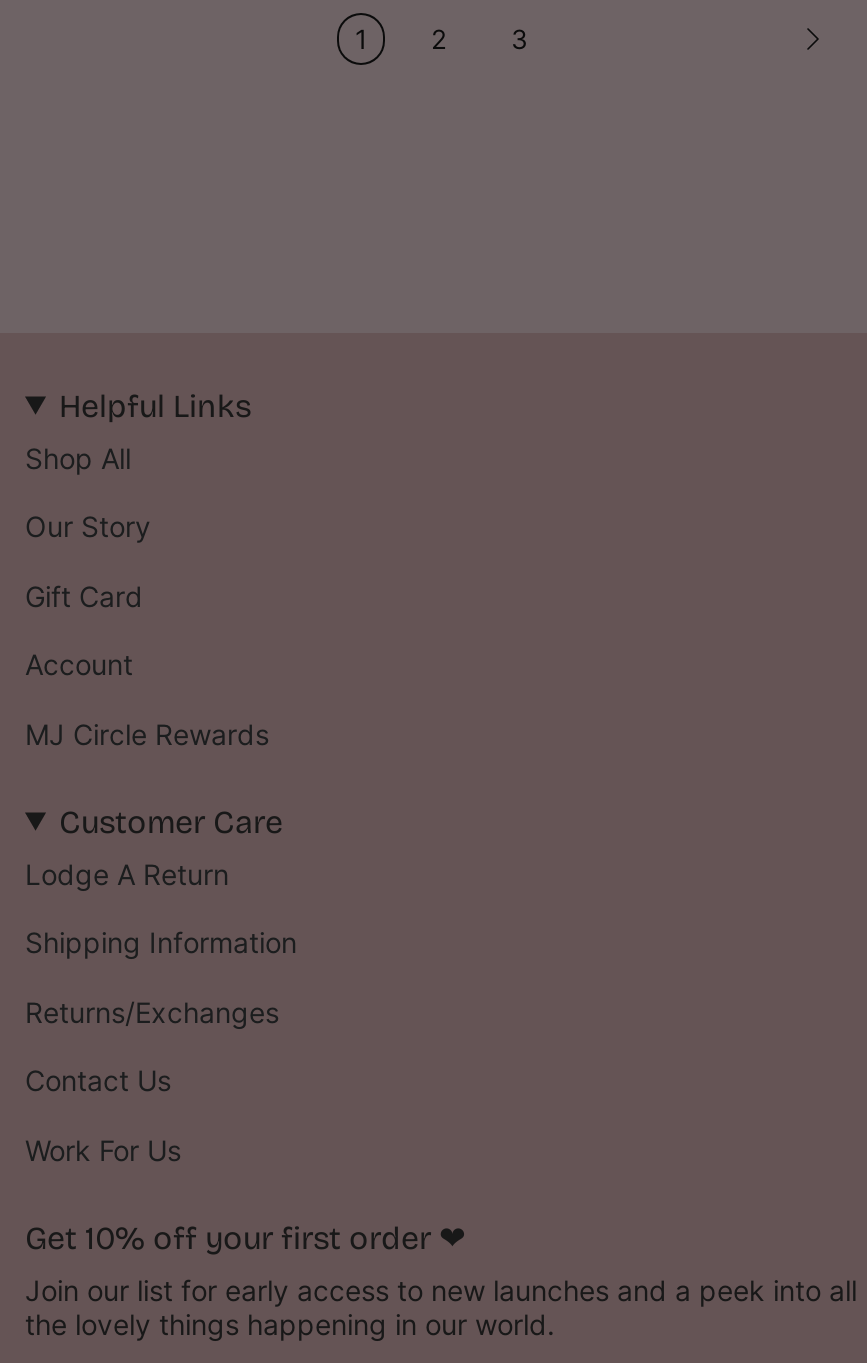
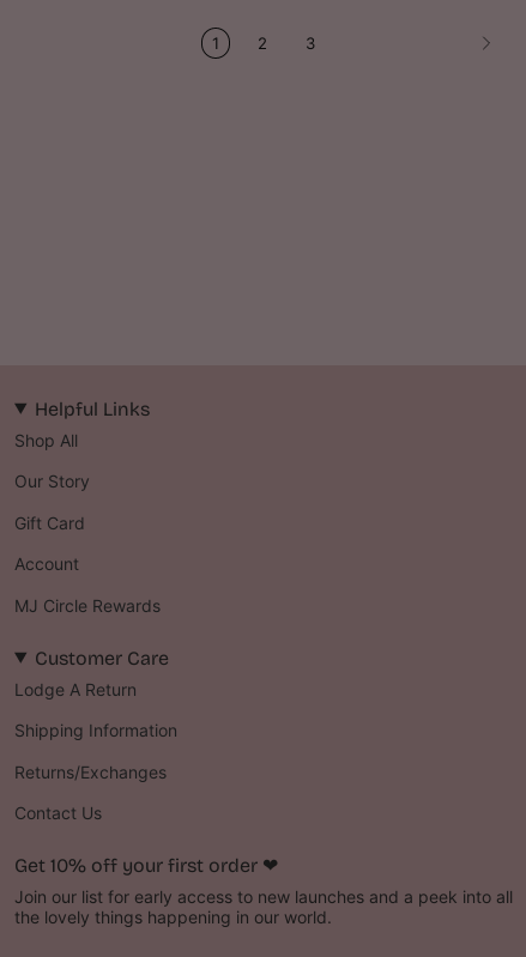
moved down: Helpful Links | Shop All | Our Story | ... | Returns/Exchanges | Contact Us

- Work For Us
